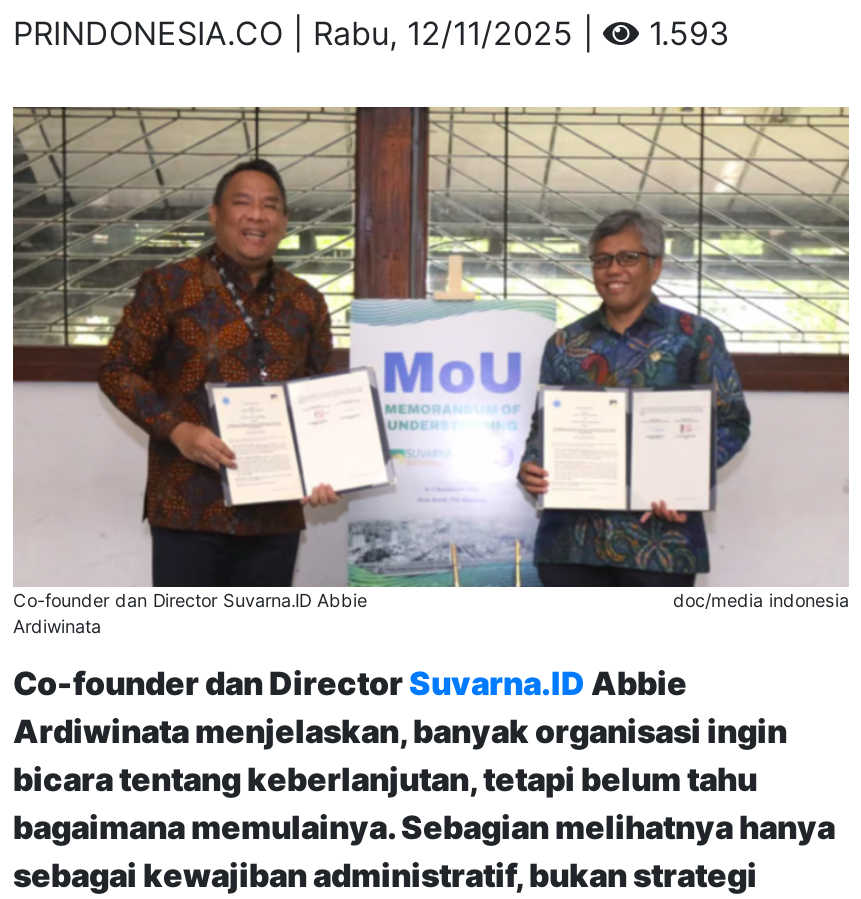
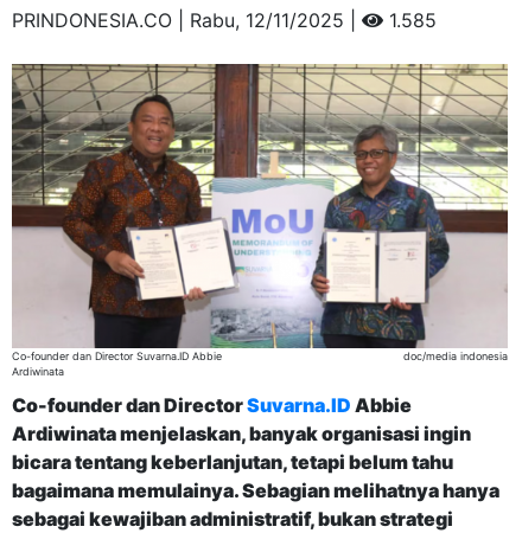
- 1.593
+ 1.585
